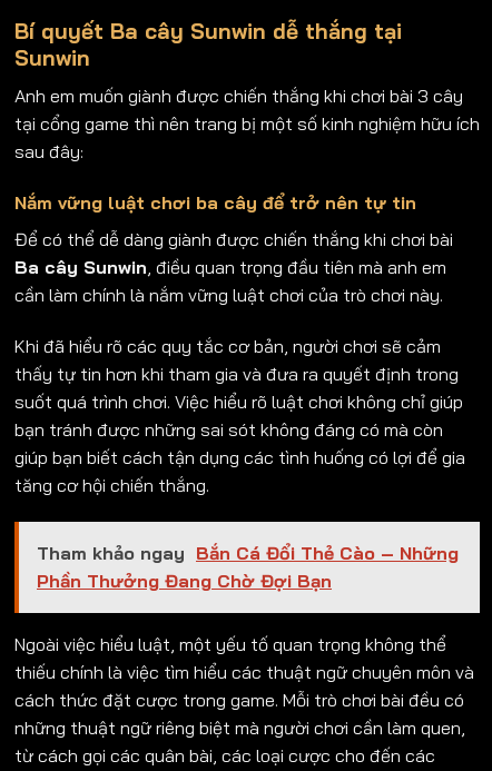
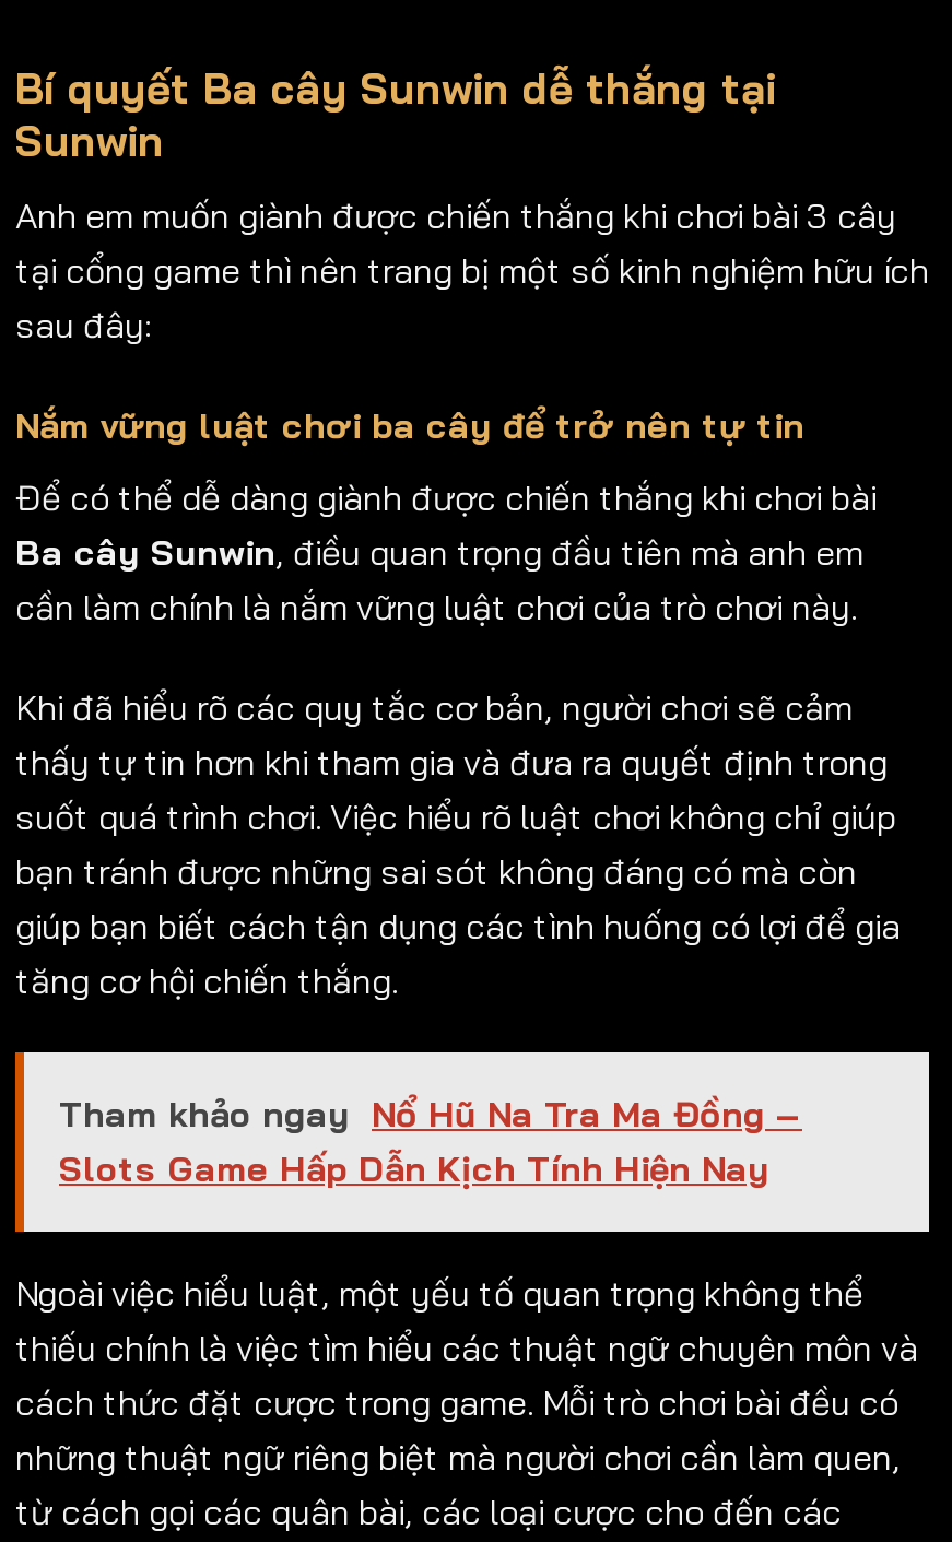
- Tham khảo ngay Bắn Cá Đổi Thẻ Cào – Những
- Phần Thưởng Đang Chờ Đợi Bạn
+ Tham khảo ngay Nổ Hũ Na Tra Ma Đồng –
+ Slots Game Hấp Dẫn Kịch Tính Hiện Nay
